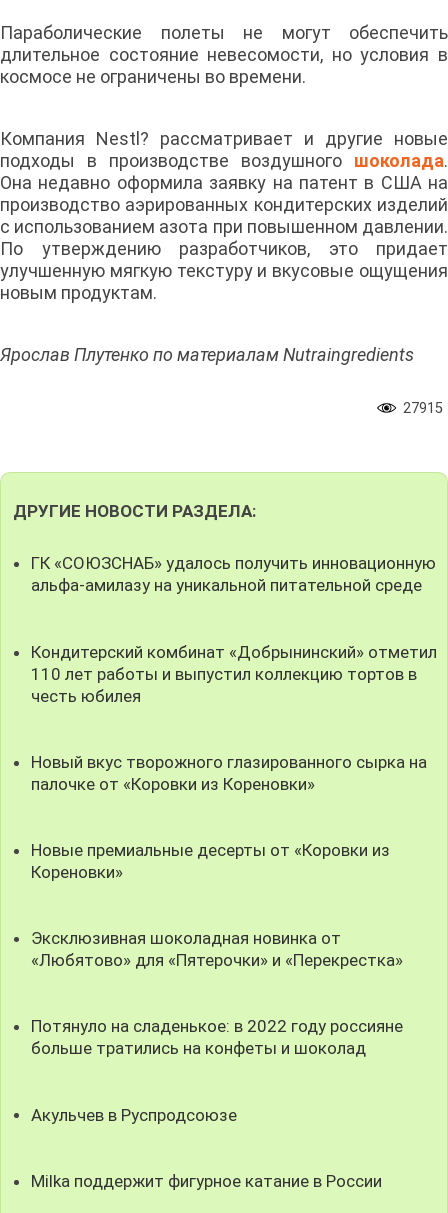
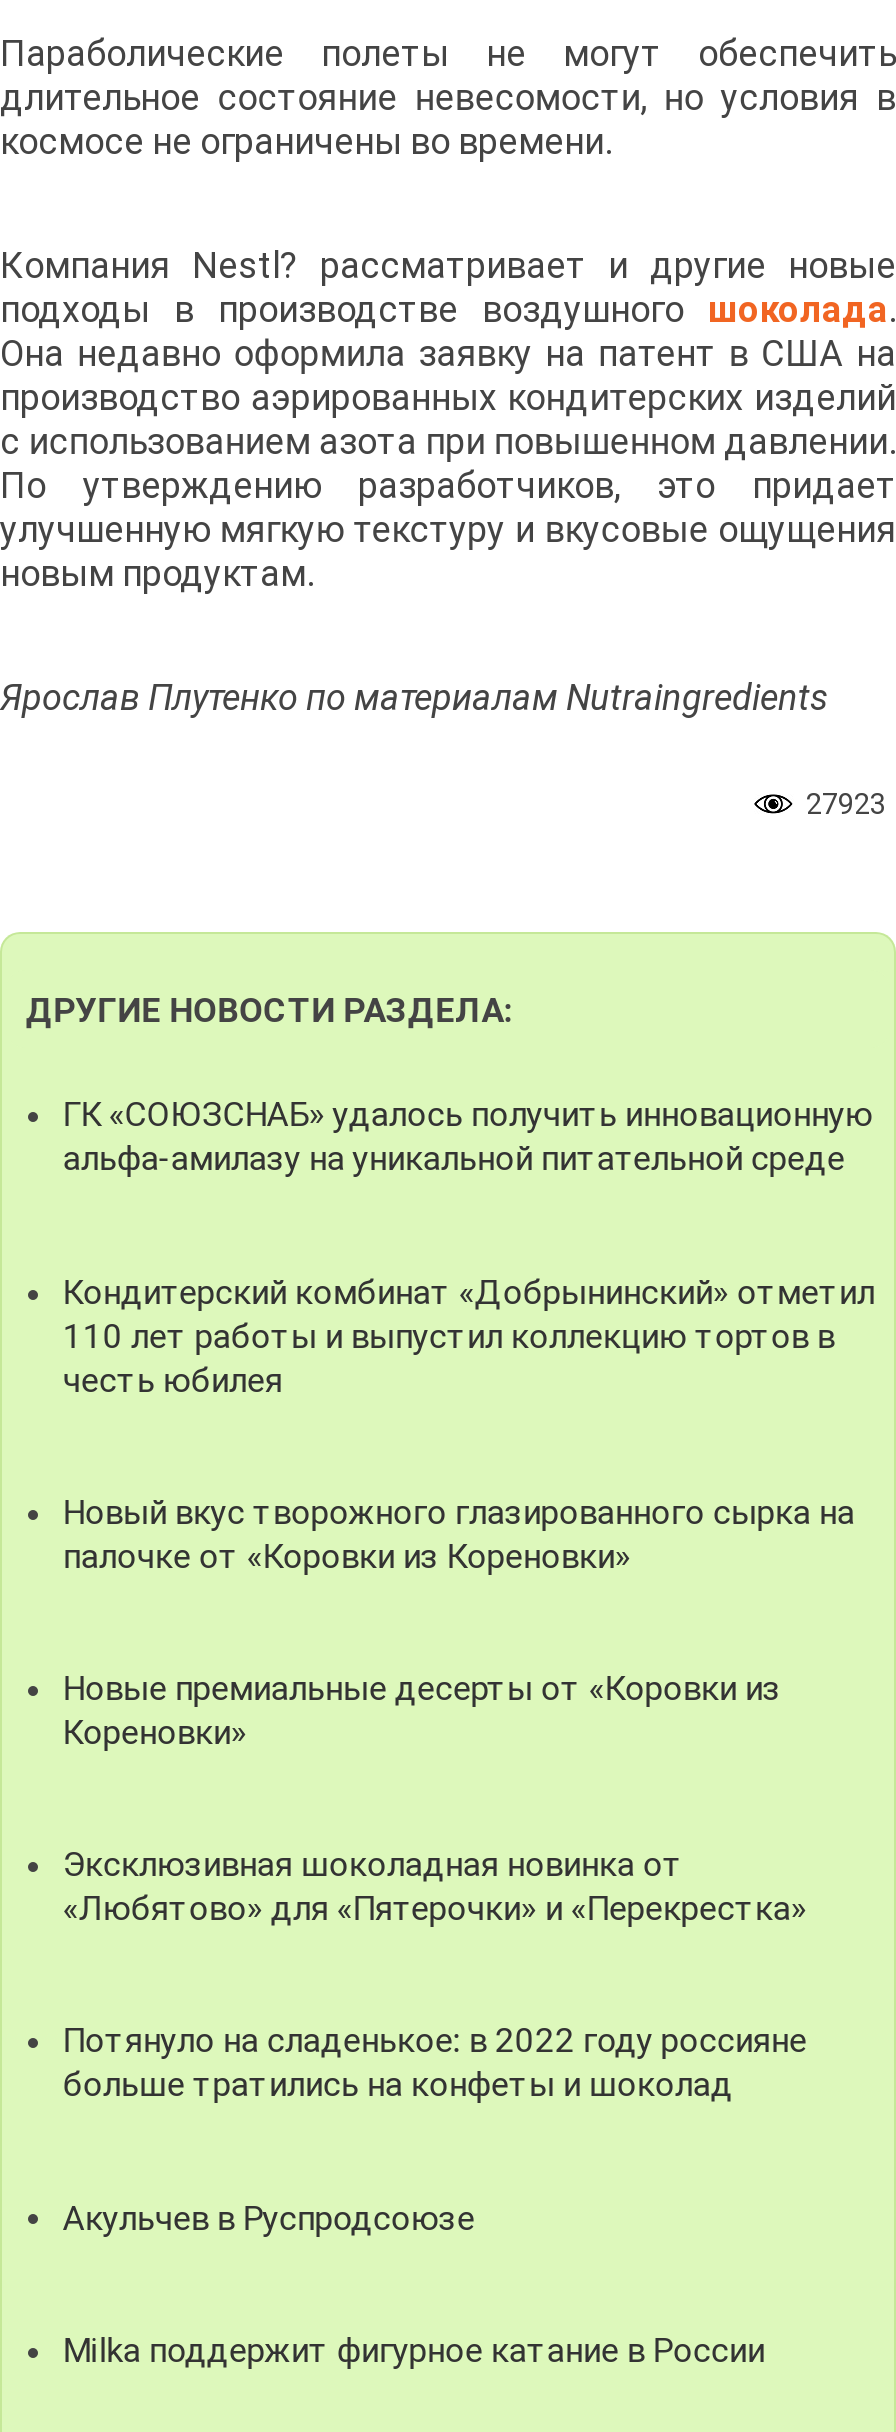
- 27915
+ 27923
